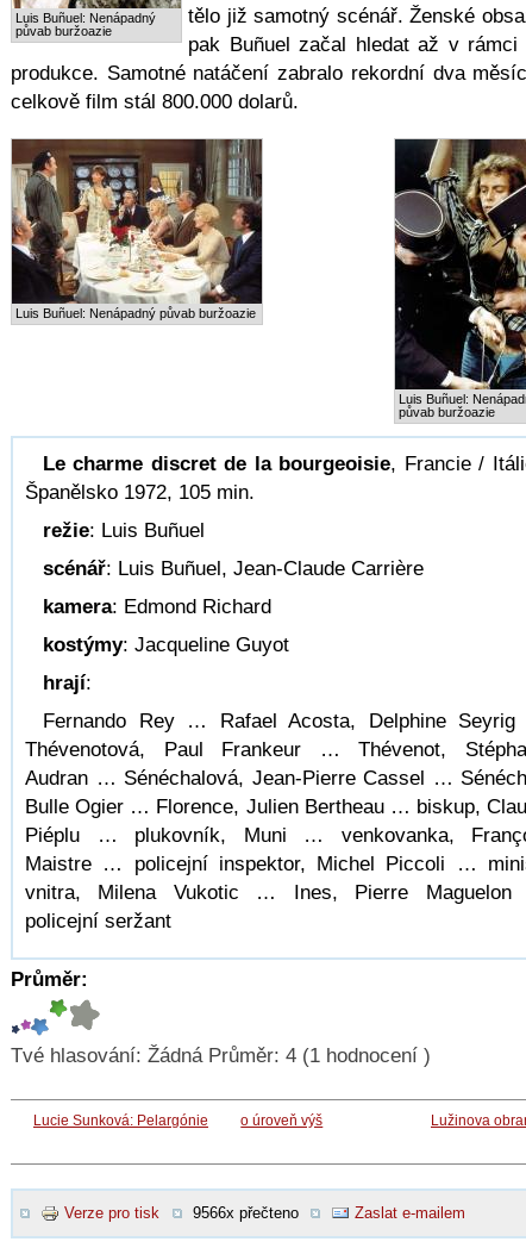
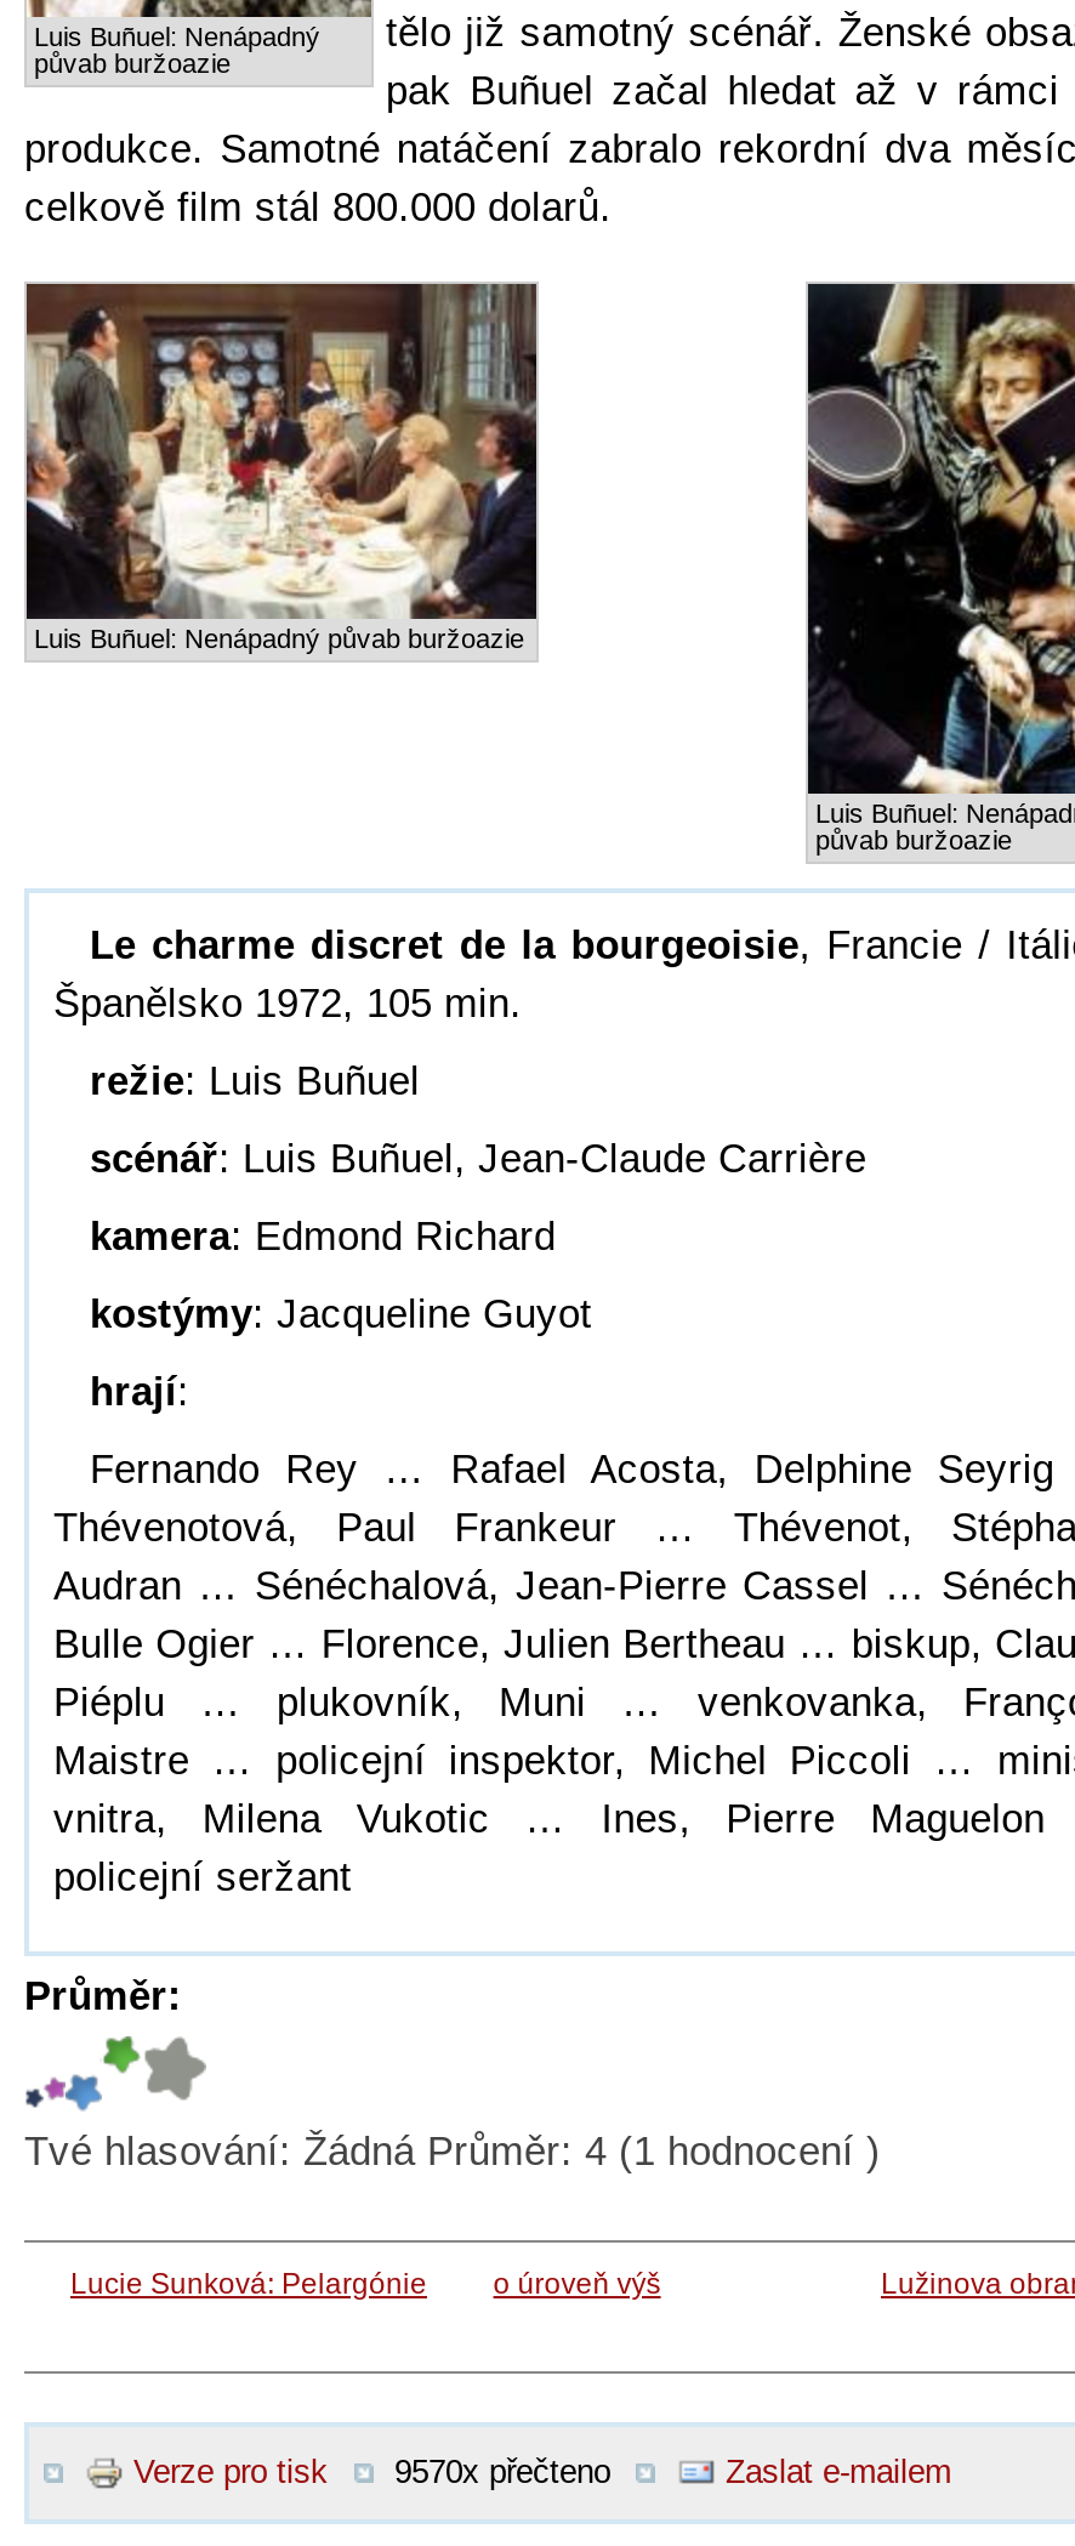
- Verze pro tisk 9566x přečteno
+ Verze pro tisk 9570x přečteno
